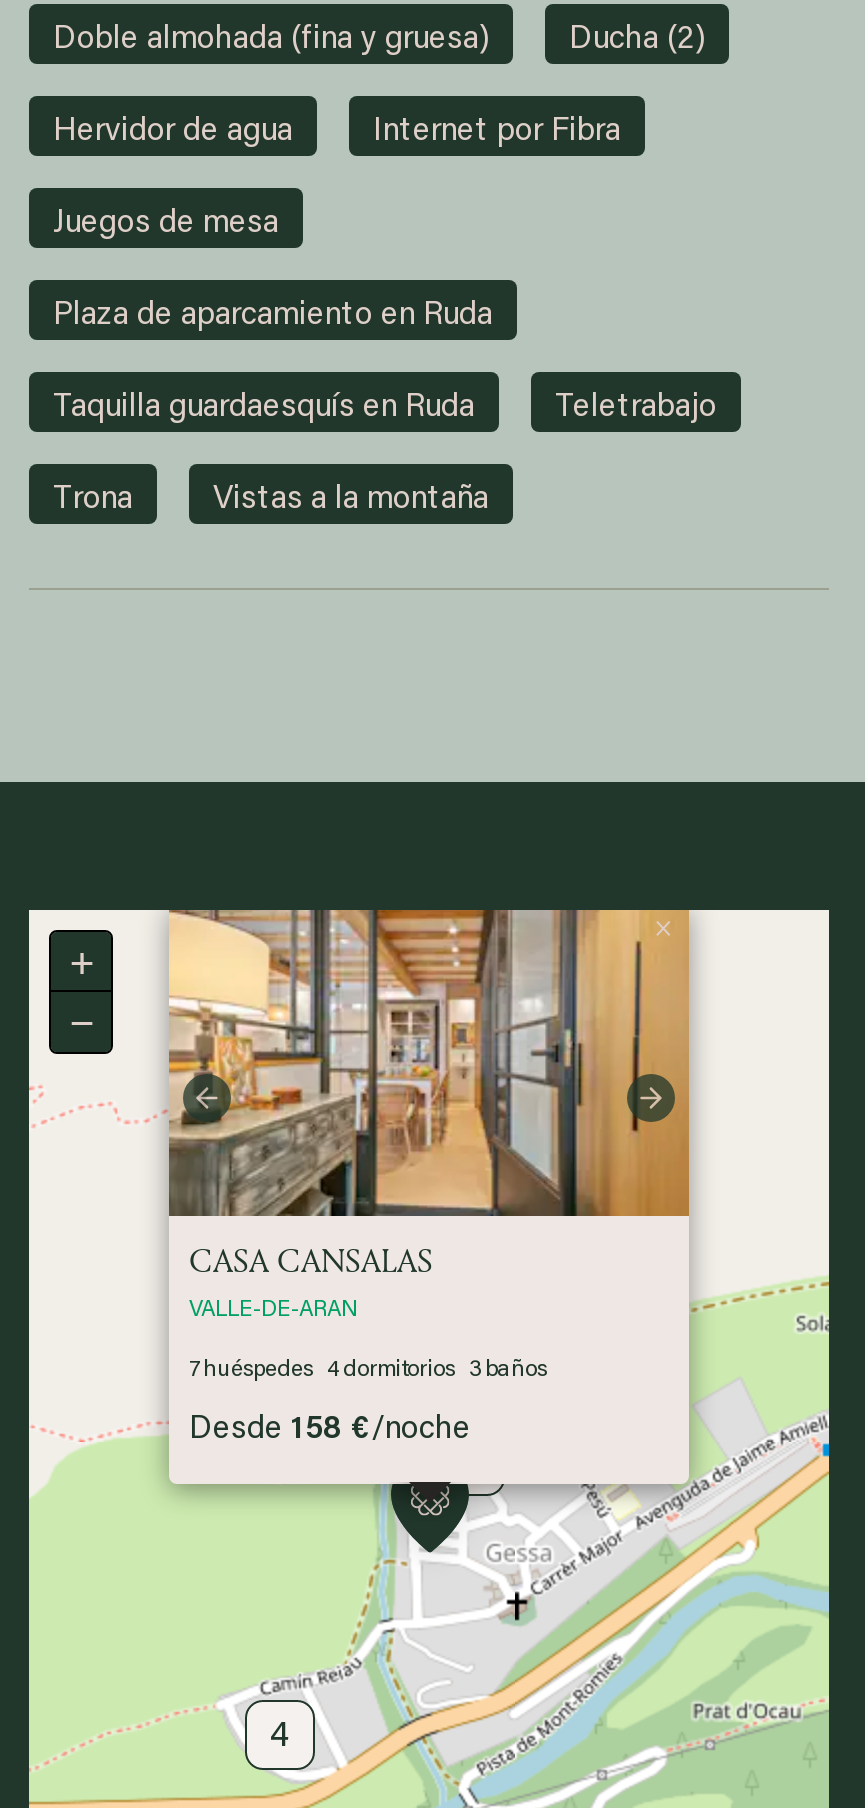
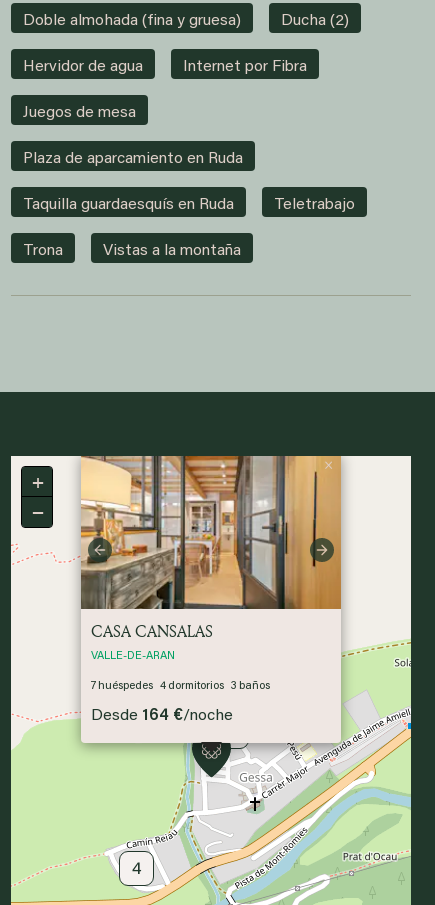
- Desde 158 €/noche
+ Desde 164 €/noche
